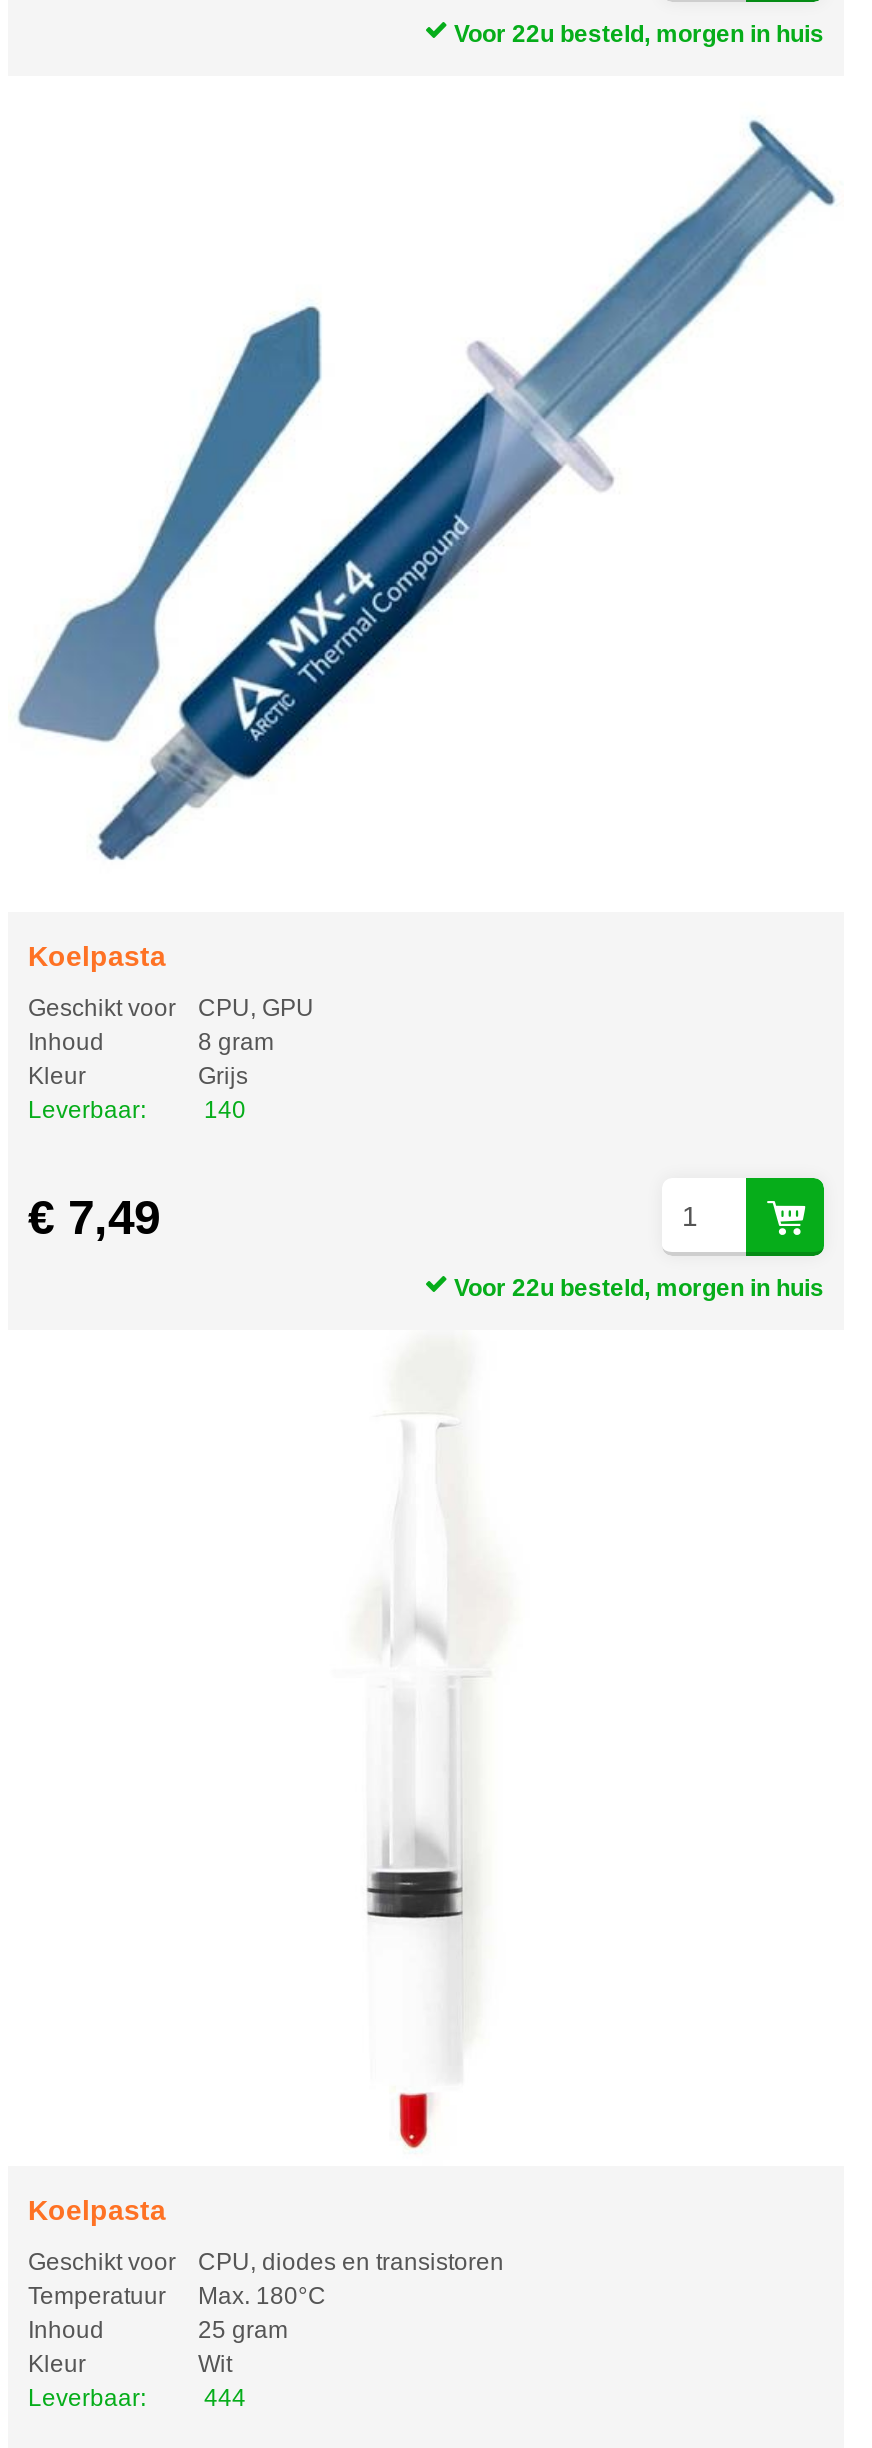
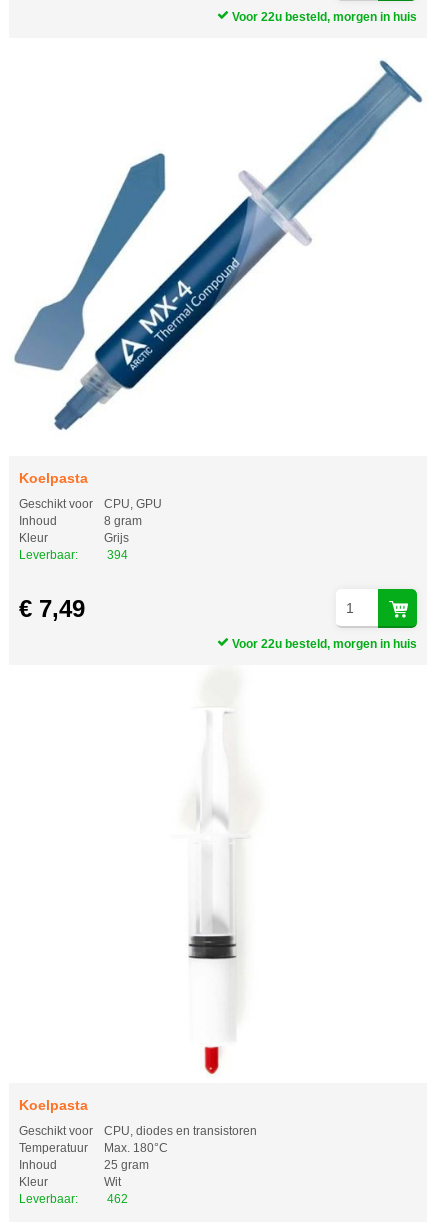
- 140
+ 394

- 444
+ 462
